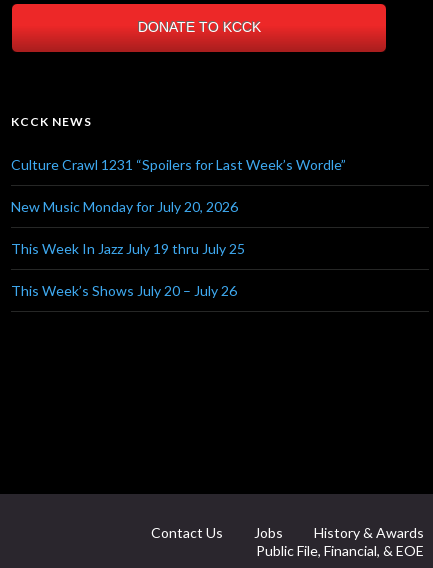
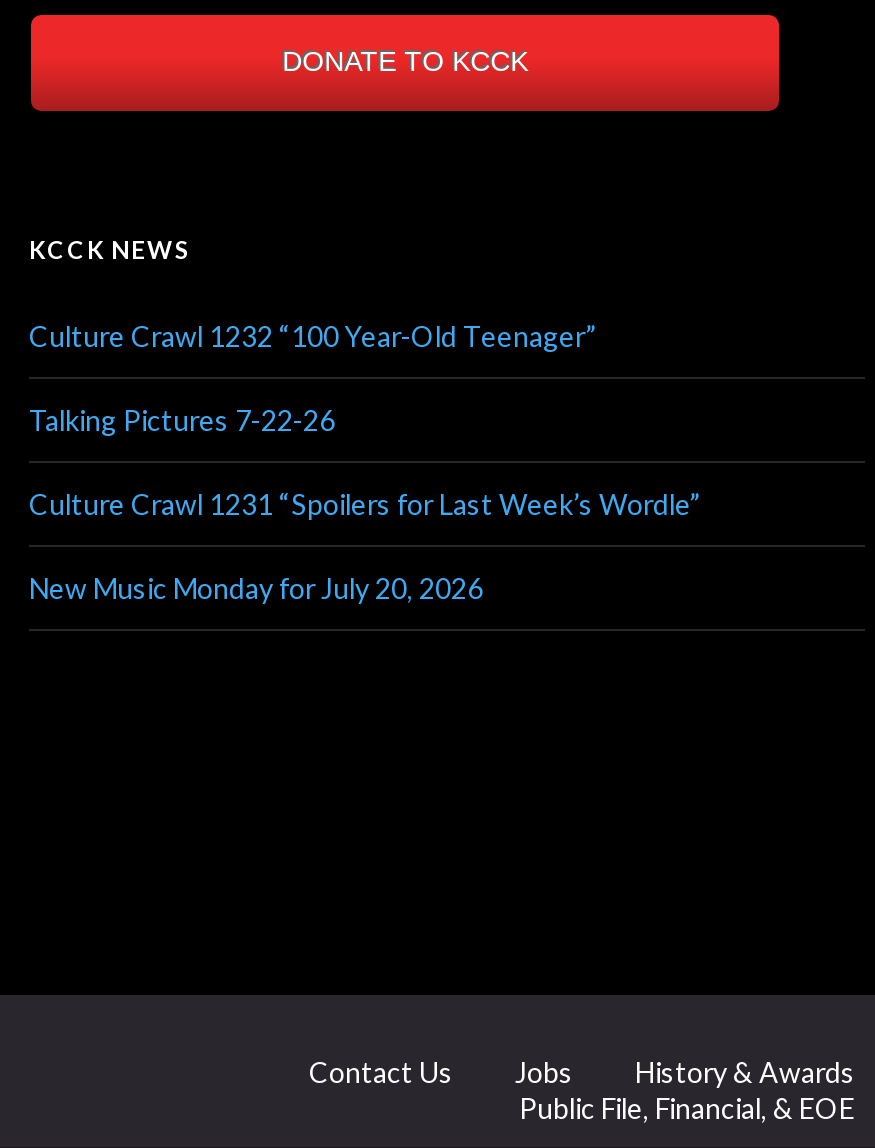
+ Culture Crawl 1232 “100 Year-Old Teenager”
+ Talking Pictures 7-22-26

moved down: Culture Crawl 1231 “Spoilers for Last Week’s Wordle” | New Music Monday for July 20, 2026

- This Week In Jazz July 19 thru July 25
- This Week’s Shows July 20 – July 26
